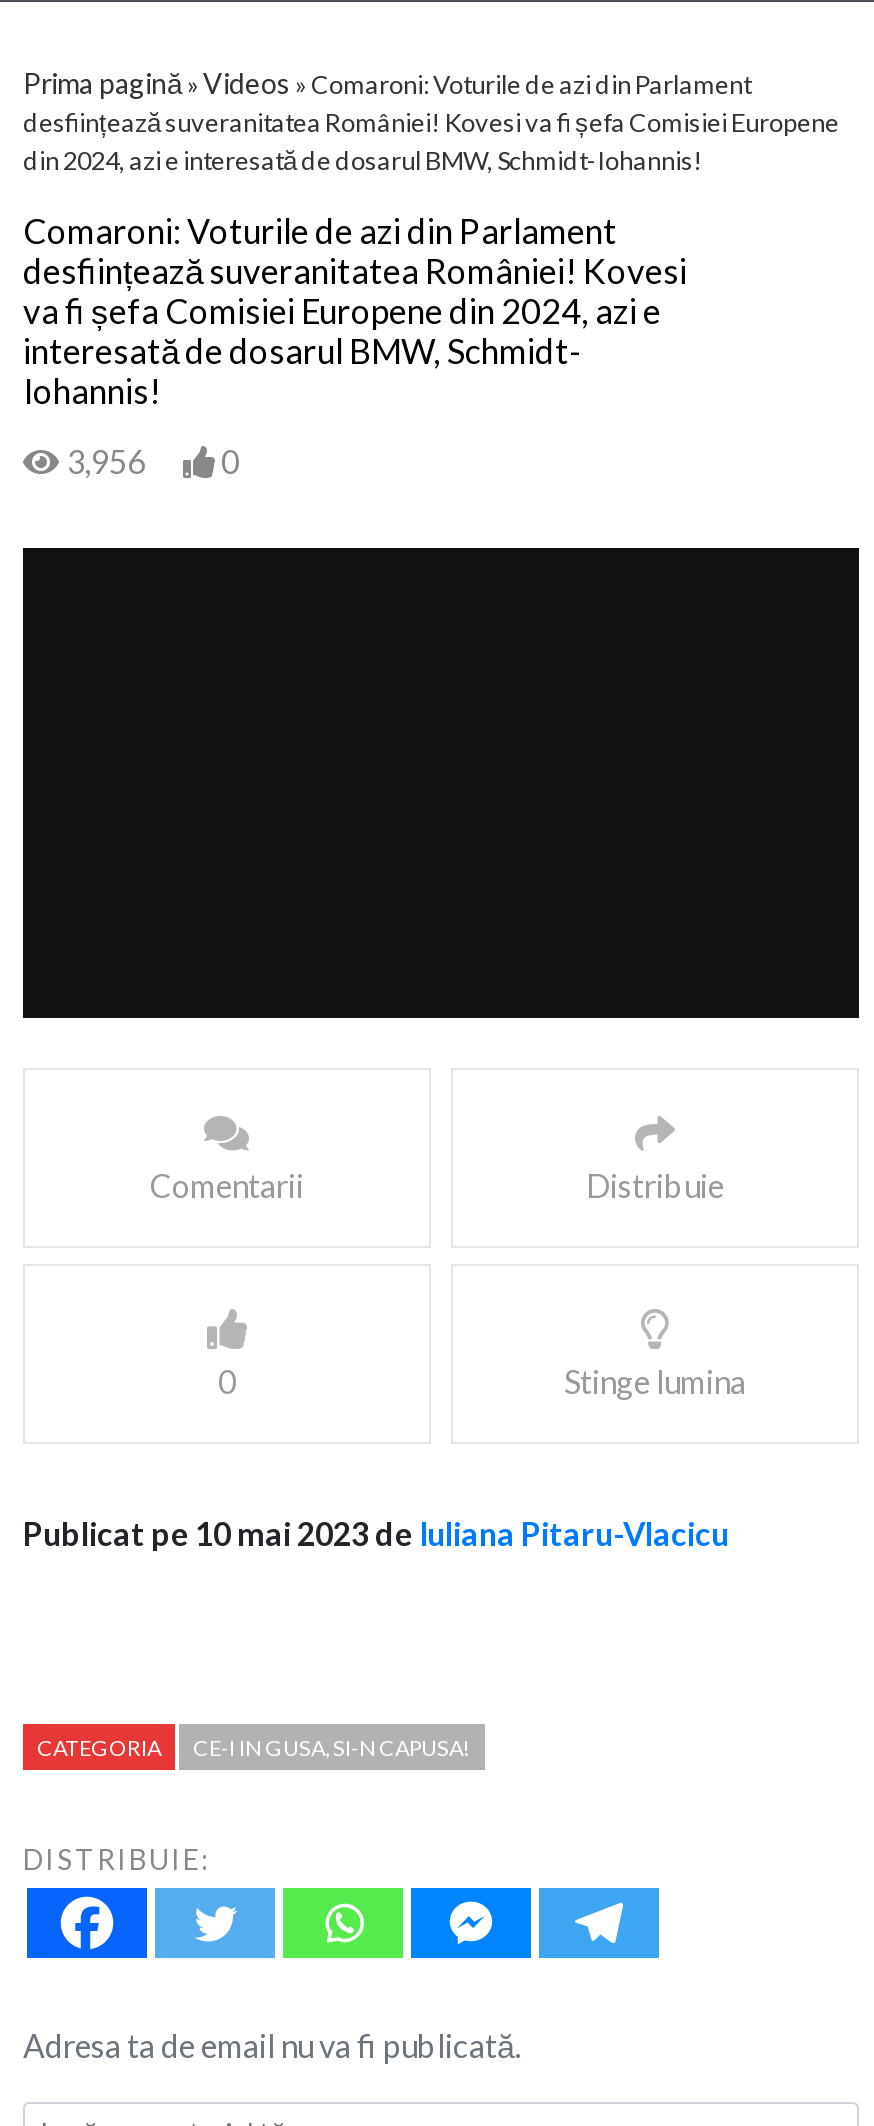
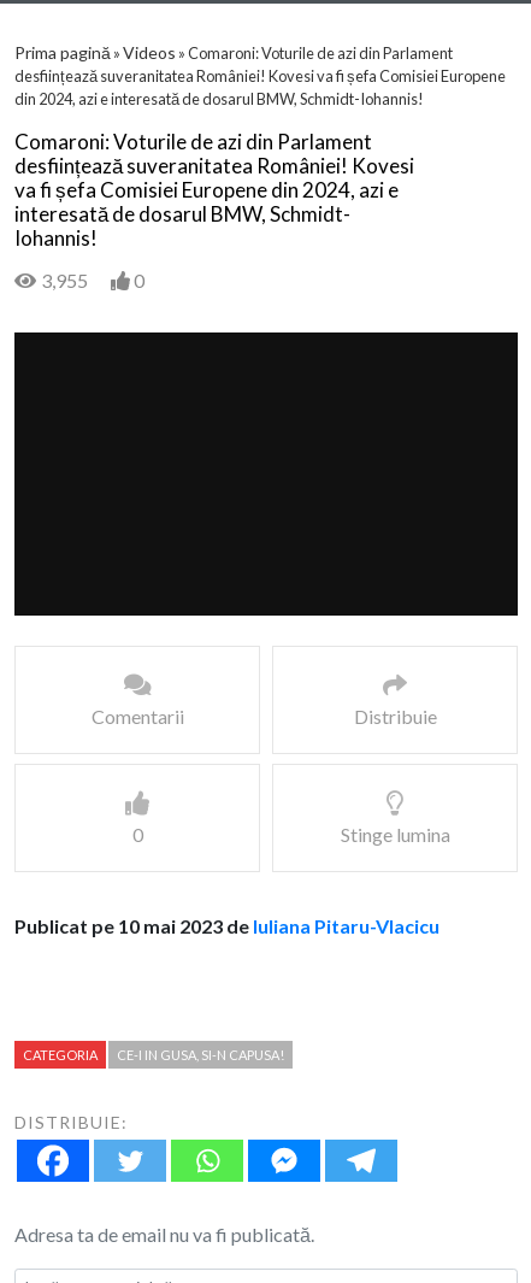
- 3,956 0
+ 3,955 0
